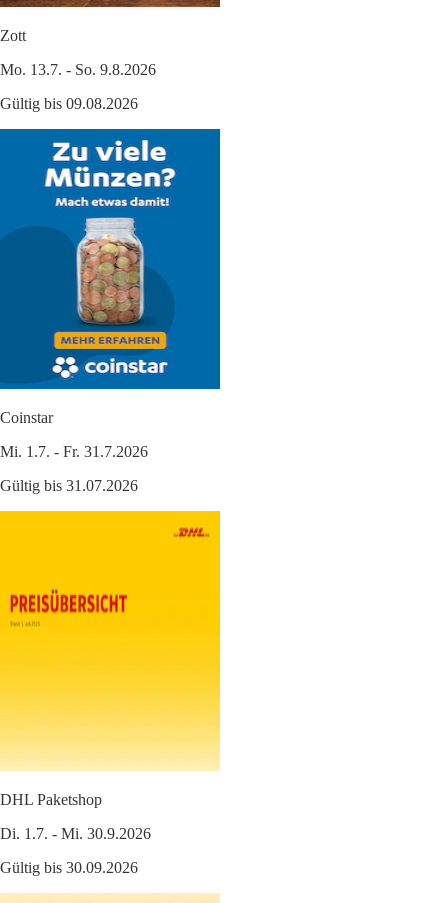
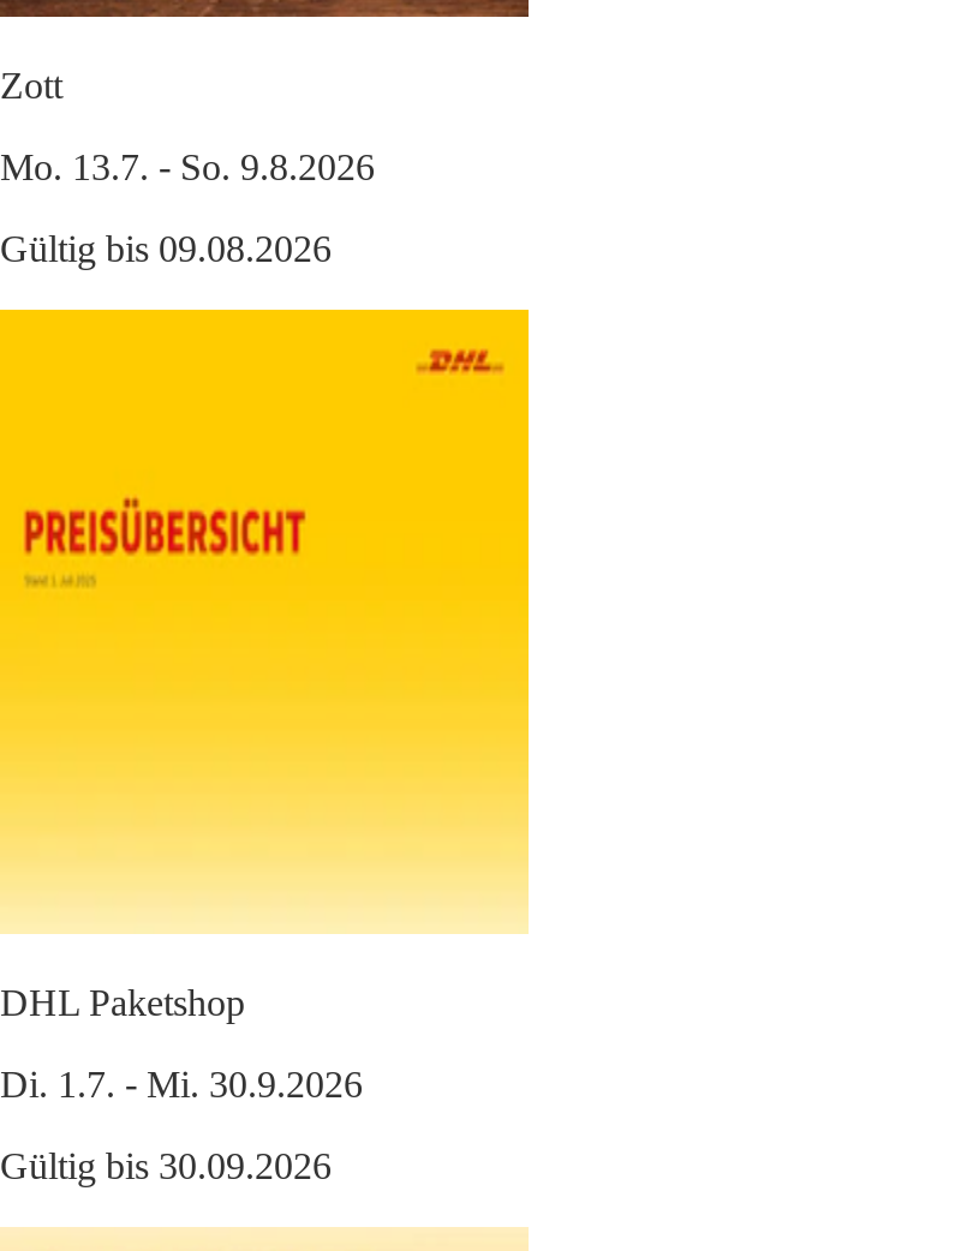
- [image]
- Coinstar
- Mi. 1.7. - Fr. 31.7.2026
- Gültig bis 31.07.2026
